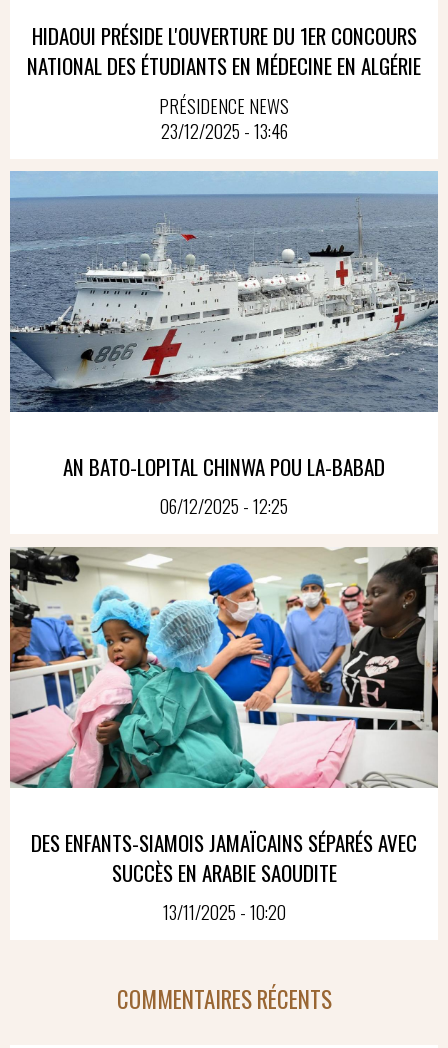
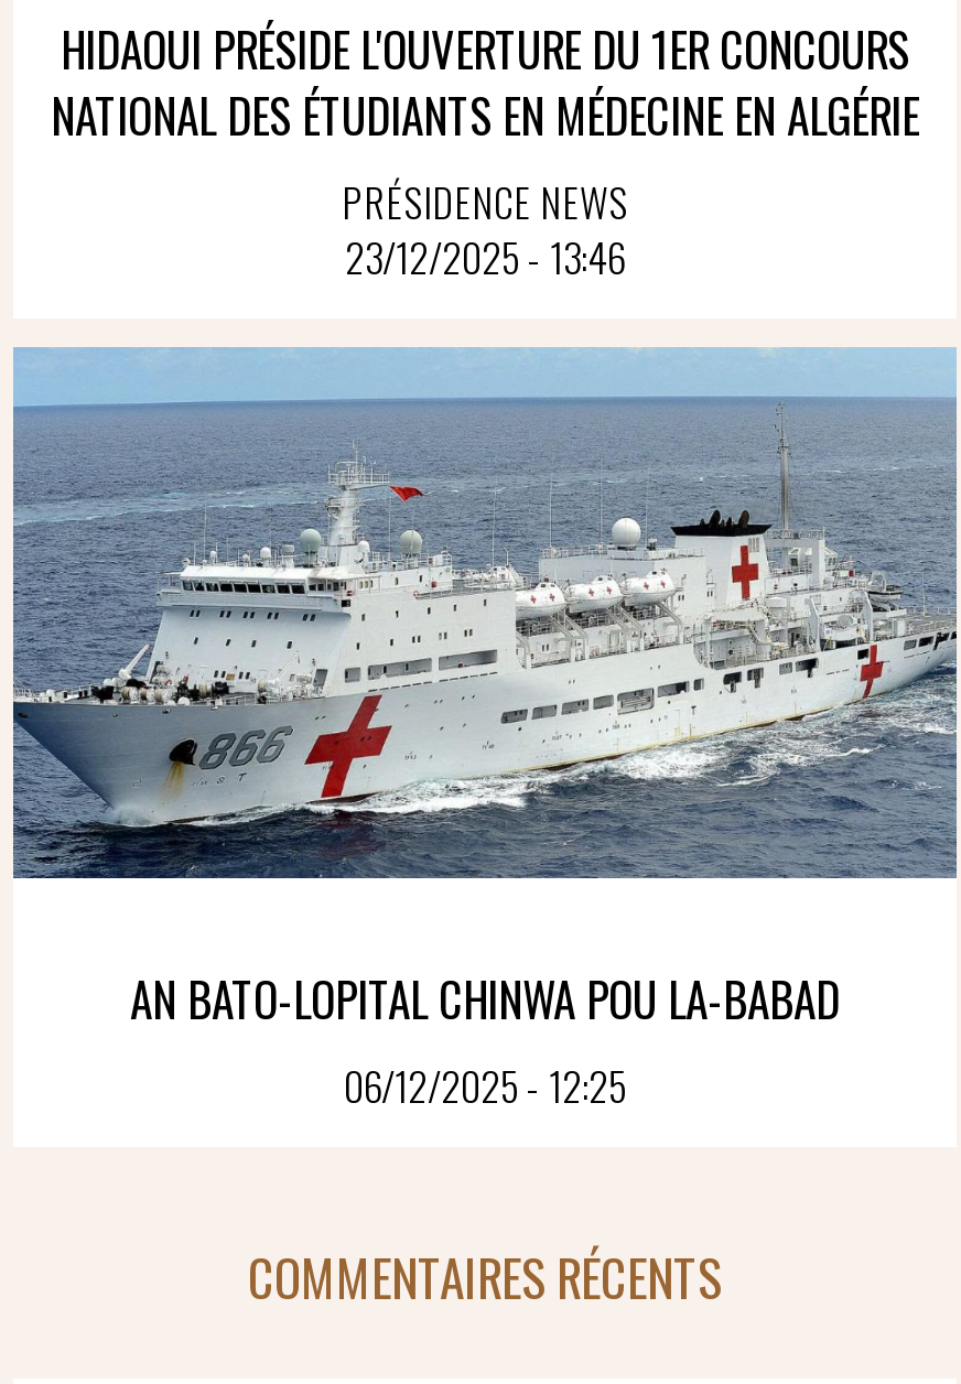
- [image]
- DES ENFANTS-SIAMOIS JAMAÏCAINS SÉPARÉS AVEC
- SUCCÈS EN ARABIE SAOUDITE
- 13/11/2025 - 10:20
